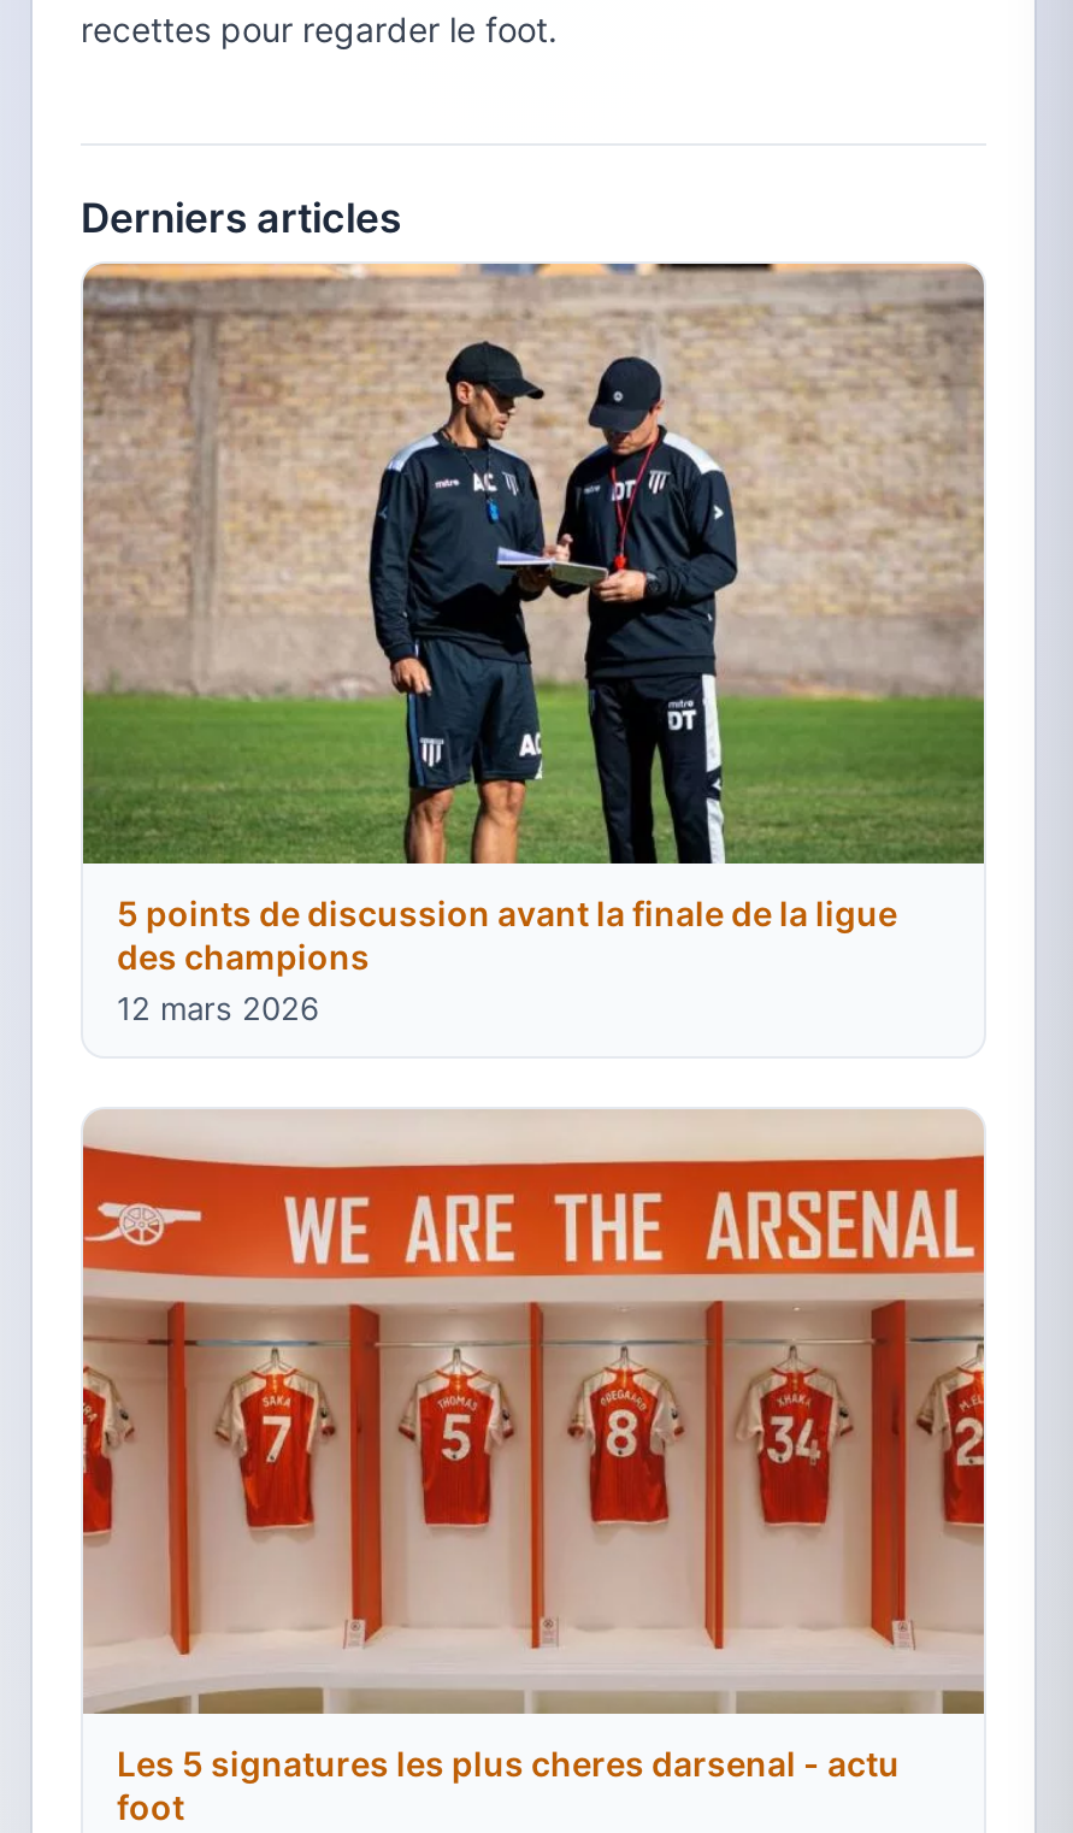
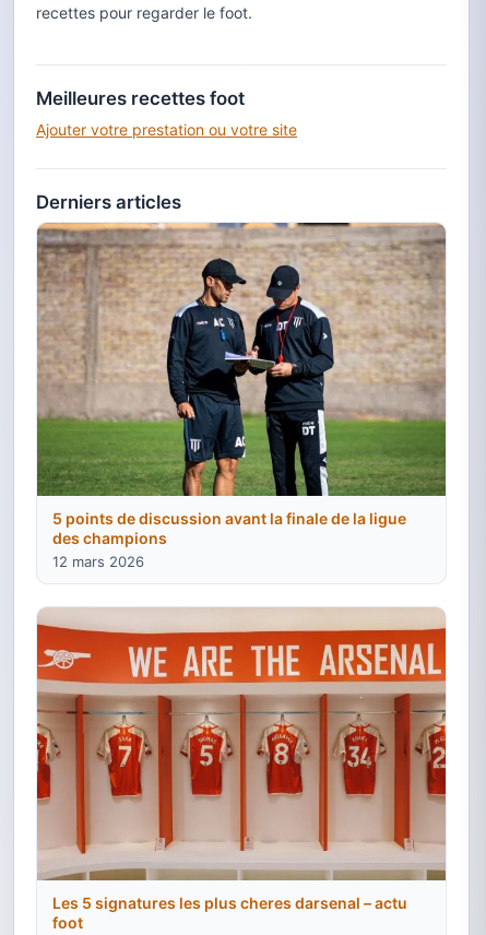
+ Meilleures recettes foot
+ Ajouter votre prestation ou votre site

- Les 5 signatures les plus cheres darsenal - actu
+ Les 5 signatures les plus cheres darsenal – actu
